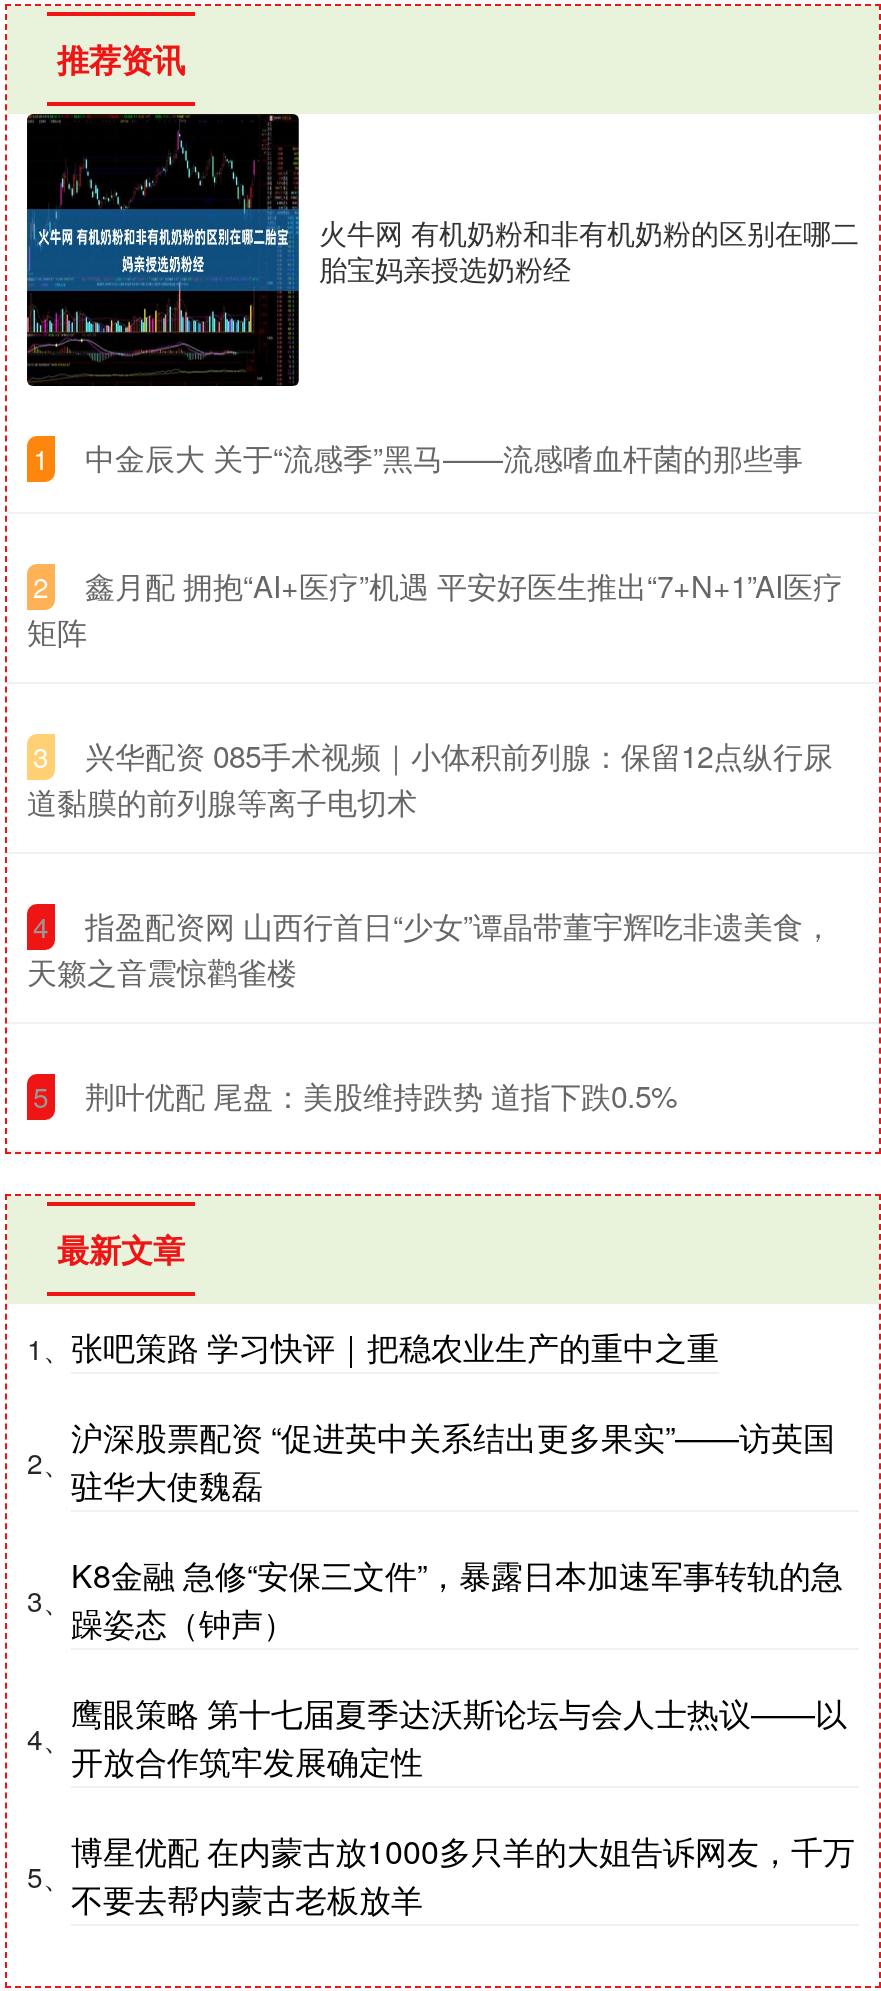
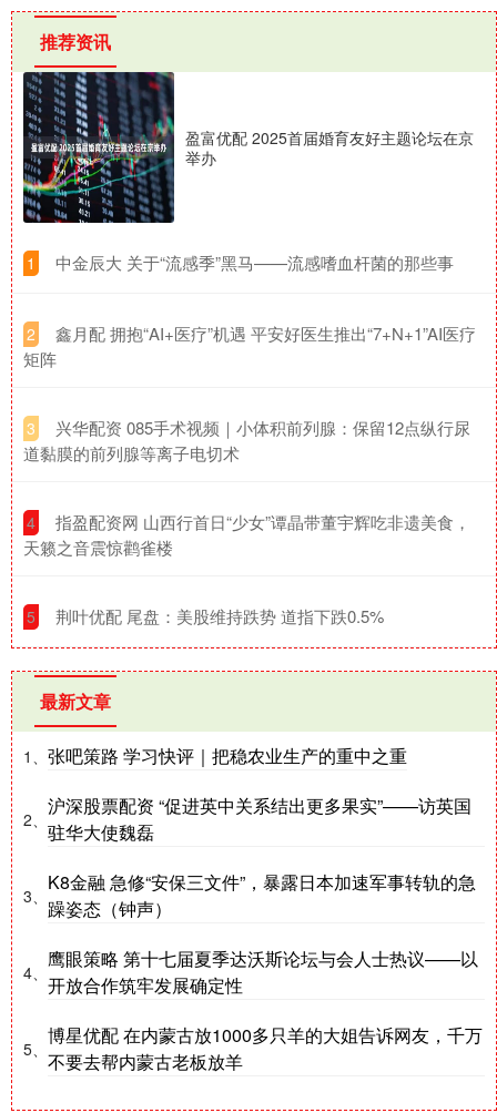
- [image]
- 火牛网 有机奶粉和非有机奶粉的区别在哪二
- 胎宝妈亲授选奶粉经
+ [image]
+ 盈富优配 2025首届婚育友好主题论坛在京
+ 举办
